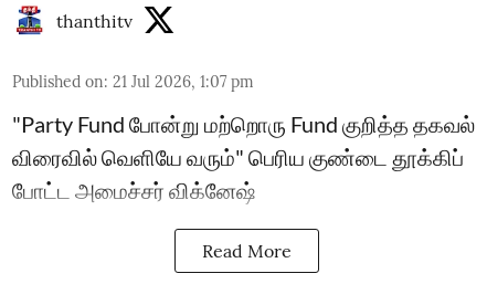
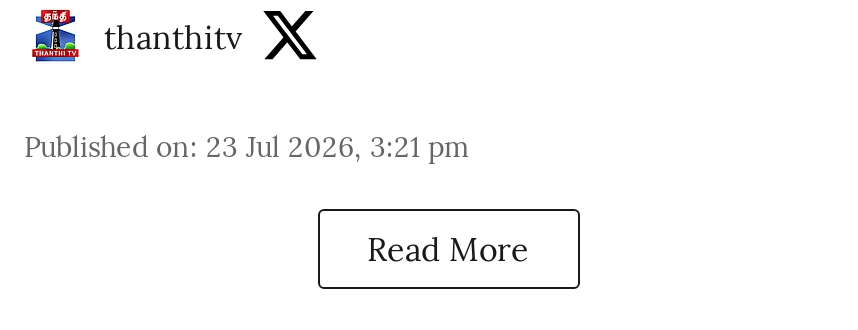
- Published on: 21 Jul 2026, 1:07 pm
- "Party Fund போன்று மற்றொரு Fund குறித்த தகவல்
- விரைவில் வெளியே வரும்" பெரிய குண்டை தூக்கிப்
- போட்ட அமைச்சர் விக்னேஷ்
+ Published on: 23 Jul 2026, 3:21 pm
